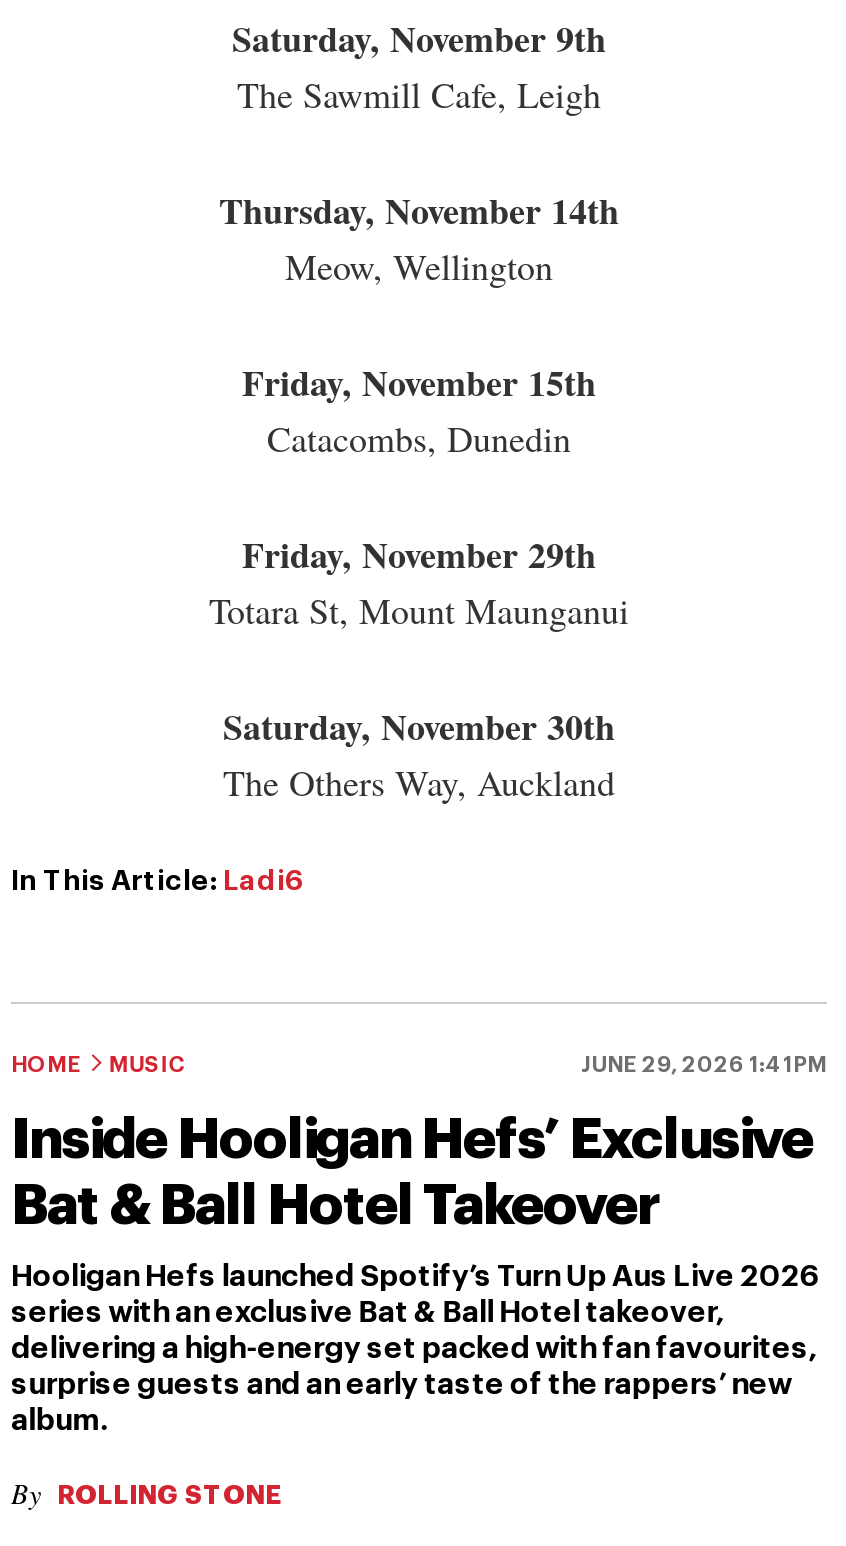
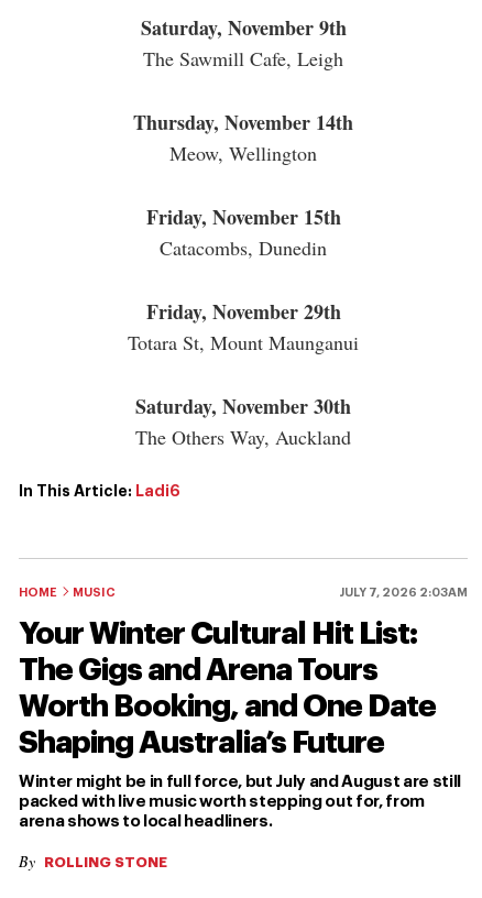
- JUNE 29, 2026 1:41PM
+ JULY 7, 2026 2:03AM

- Inside Hooligan Hefs’ Exclusive
- Bat & Ball Hotel Takeover
+ Your Winter Cultural Hit List:
+ The Gigs and Arena Tours
+ Worth Booking, and One Date
+ Shaping Australia’s Future

- Hooligan Hefs launched Spotify’s Turn Up Aus Live 2026
- series with an exclusive Bat & Ball Hotel takeover,
- delivering a high-energy set packed with fan favourites,
- surprise guests and an early taste of the rappers’ new
- album.
+ Winter might be in full force, but July and August are still
+ packed with live music worth stepping out for, from
+ arena shows to local headliners.
